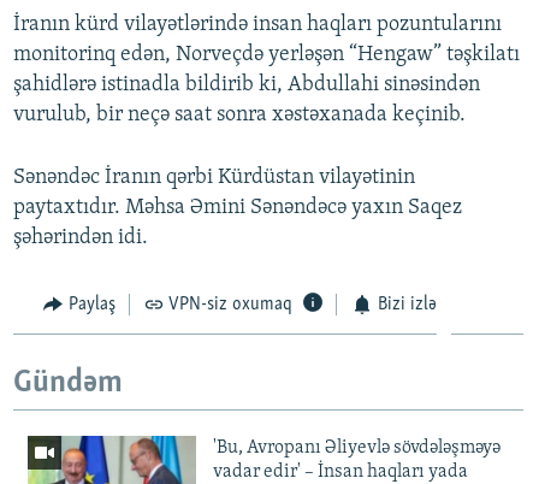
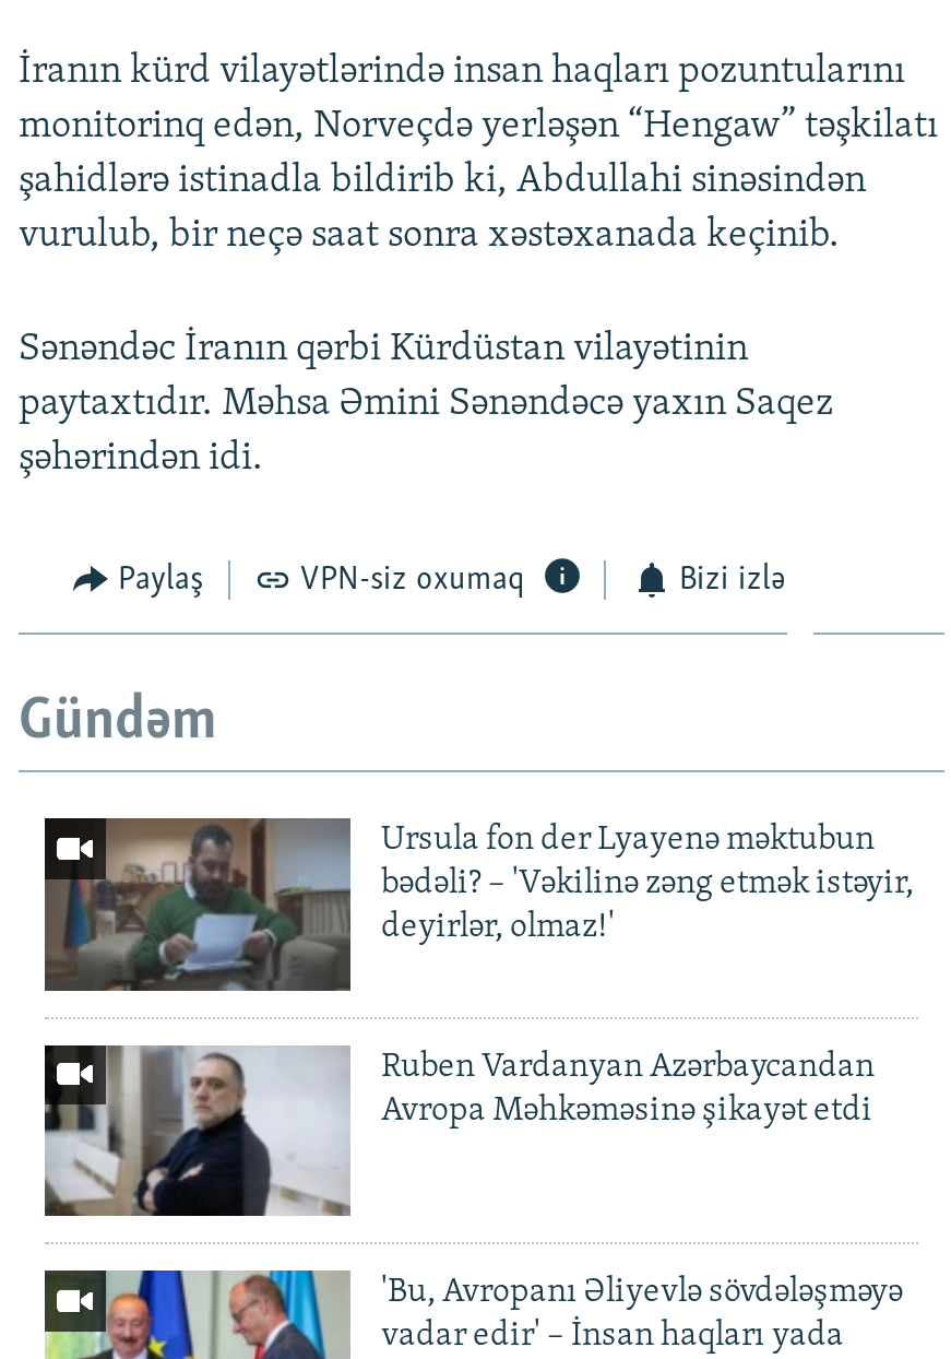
+ [image]
+ Ursula fon der Lyayenə məktubun
+ bədəli? – 'Vəkilinə zəng etmək istəyir,
+ deyirlər, olmaz!'

+ [image]
+ Ruben Vardanyan Azərbaycandan
+ Avropa Məhkəməsinə şikayət etdi
